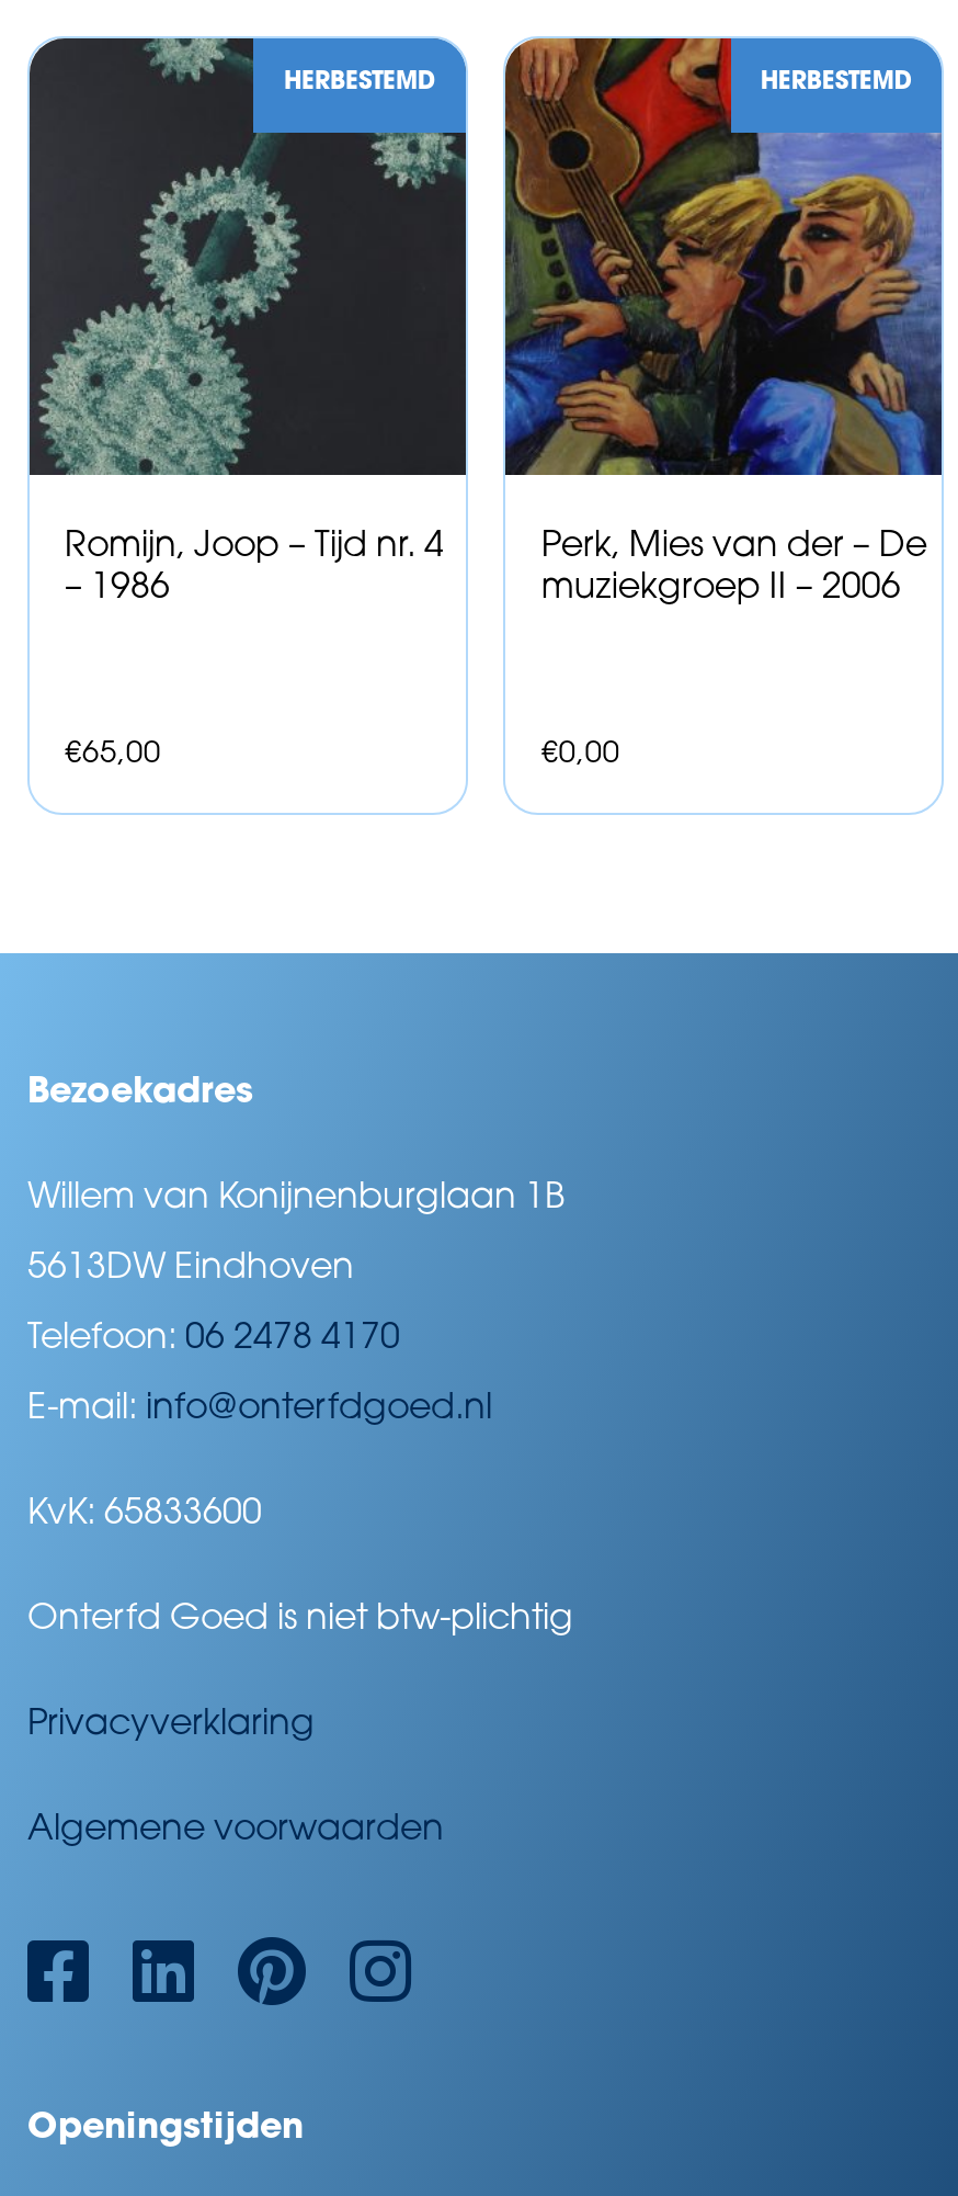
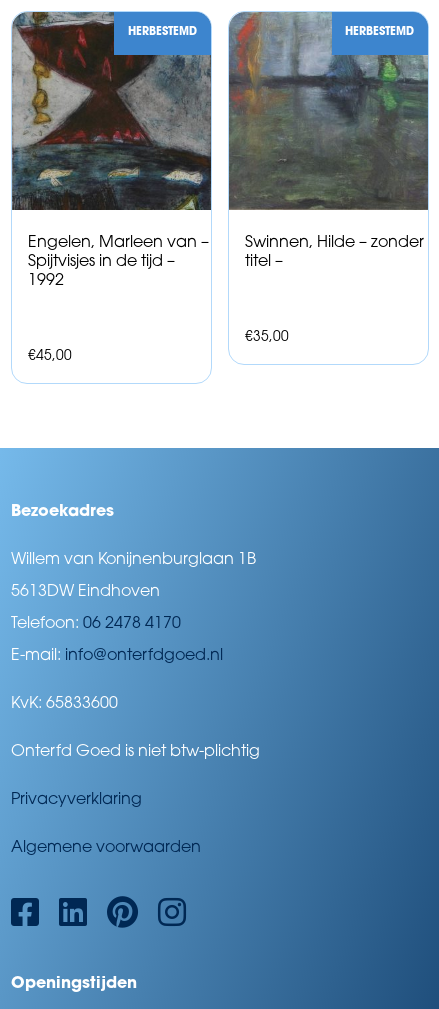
- [image]
- Romijn, Joop – Tijd nr. 4
- – 1986
+ [image]
+ Engelen, Marleen van –
+ Spijtvisjes in de tijd –
+ 1992

- [image]
- Perk, Mies van der – De
- muziekgroep II – 2006
+ [image]
+ Swinnen, Hilde – zonder
+ titel –

- €65,00
+ €45,00

- €0,00
+ €35,00
